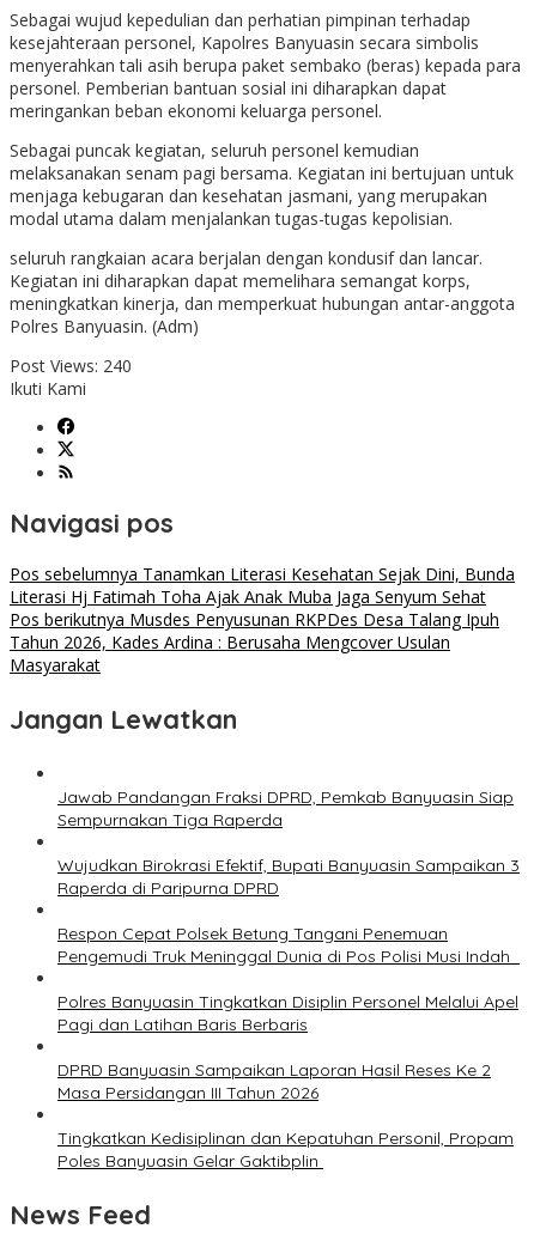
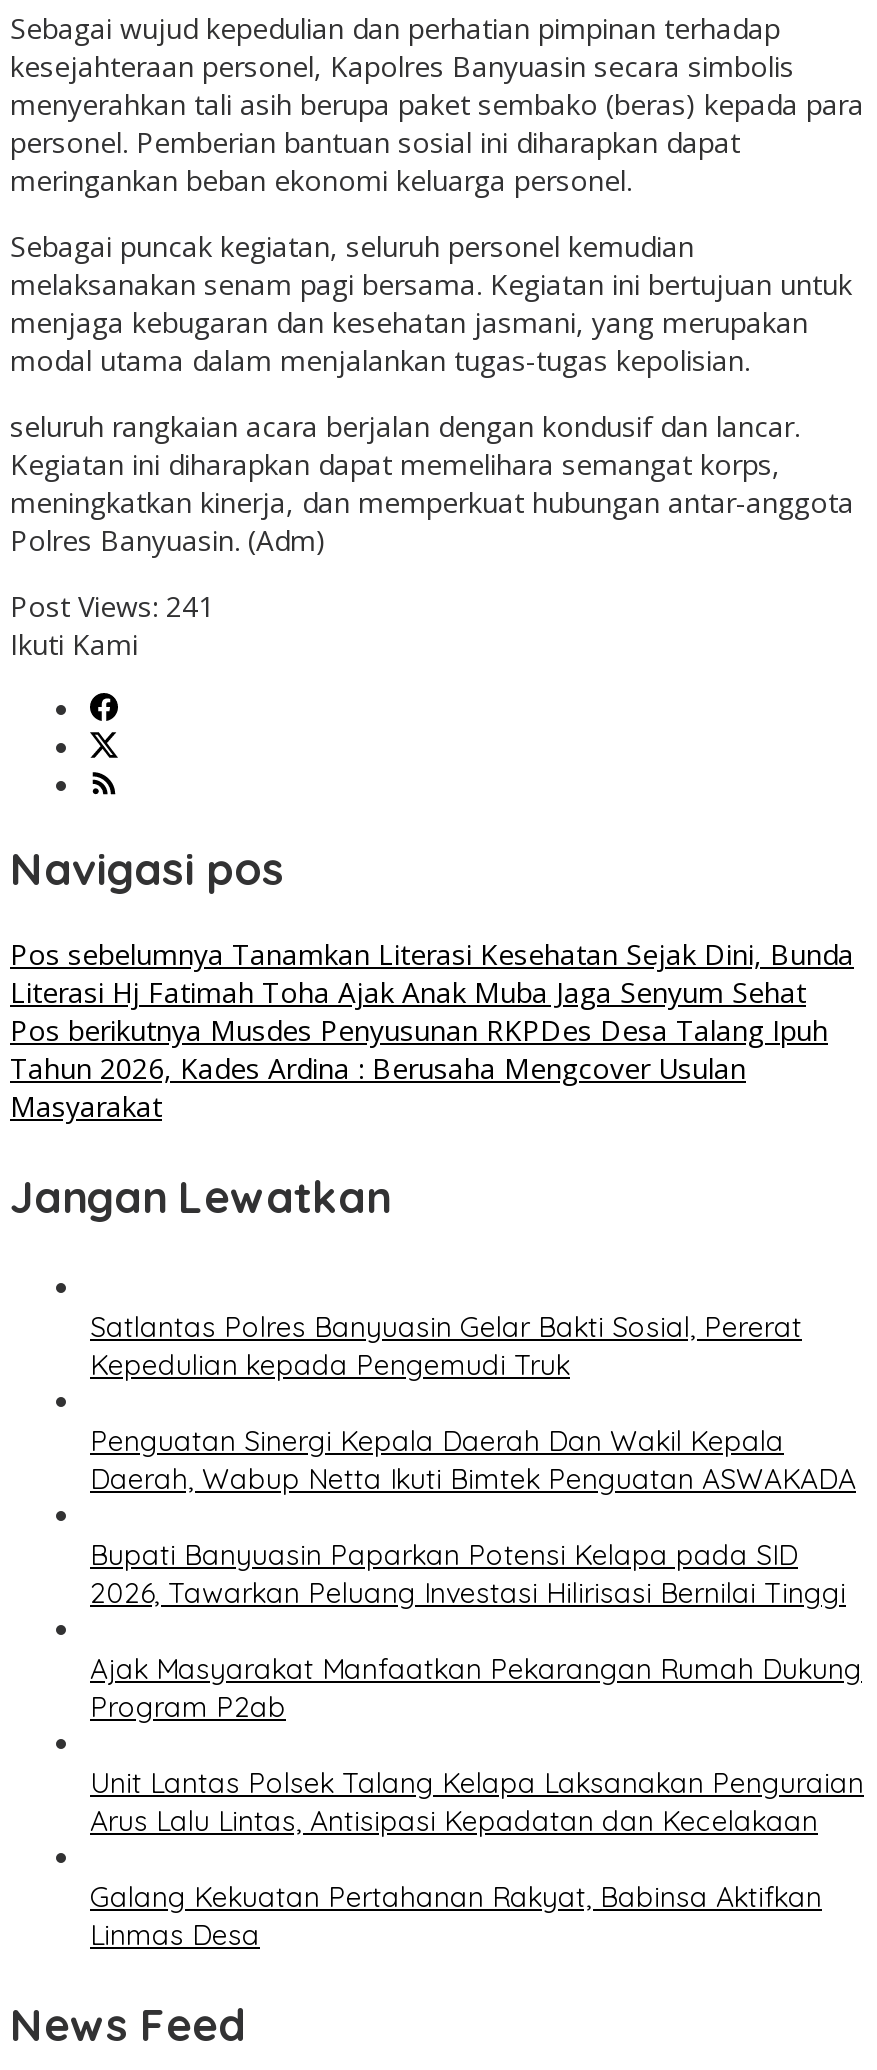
- Post Views: 240
+ Post Views: 241

- Jawab Pandangan Fraksi DPRD, Pemkab Banyuasin Siap
- Sempurnakan Tiga Raperda
+ Satlantas Polres Banyuasin Gelar Bakti Sosial, Pererat
+ Kepedulian kepada Pengemudi Truk

- Wujudkan Birokrasi Efektif, Bupati Banyuasin Sampaikan 3
- Raperda di Paripurna DPRD
+ Penguatan Sinergi Kepala Daerah Dan Wakil Kepala
+ Daerah, Wabup Netta Ikuti Bimtek Penguatan ASWAKADA

- Respon Cepat Polsek Betung Tangani Penemuan
- Pengemudi Truk Meninggal Dunia di Pos Polisi Musi Indah
+ Bupati Banyuasin Paparkan Potensi Kelapa pada SID
+ 2026, Tawarkan Peluang Investasi Hilirisasi Bernilai Tinggi

- Polres Banyuasin Tingkatkan Disiplin Personel Melalui Apel
- Pagi dan Latihan Baris Berbaris
+ Ajak Masyarakat Manfaatkan Pekarangan Rumah Dukung
+ Program P2ab

- DPRD Banyuasin Sampaikan Laporan Hasil Reses Ke 2
- Masa Persidangan III Tahun 2026
+ Unit Lantas Polsek Talang Kelapa Laksanakan Penguraian
+ Arus Lalu Lintas, Antisipasi Kepadatan dan Kecelakaan

- Tingkatkan Kedisiplinan dan Kepatuhan Personil, Propam
- Poles Banyuasin Gelar Gaktibplin
+ Galang Kekuatan Pertahanan Rakyat, Babinsa Aktifkan
+ Linmas Desa
